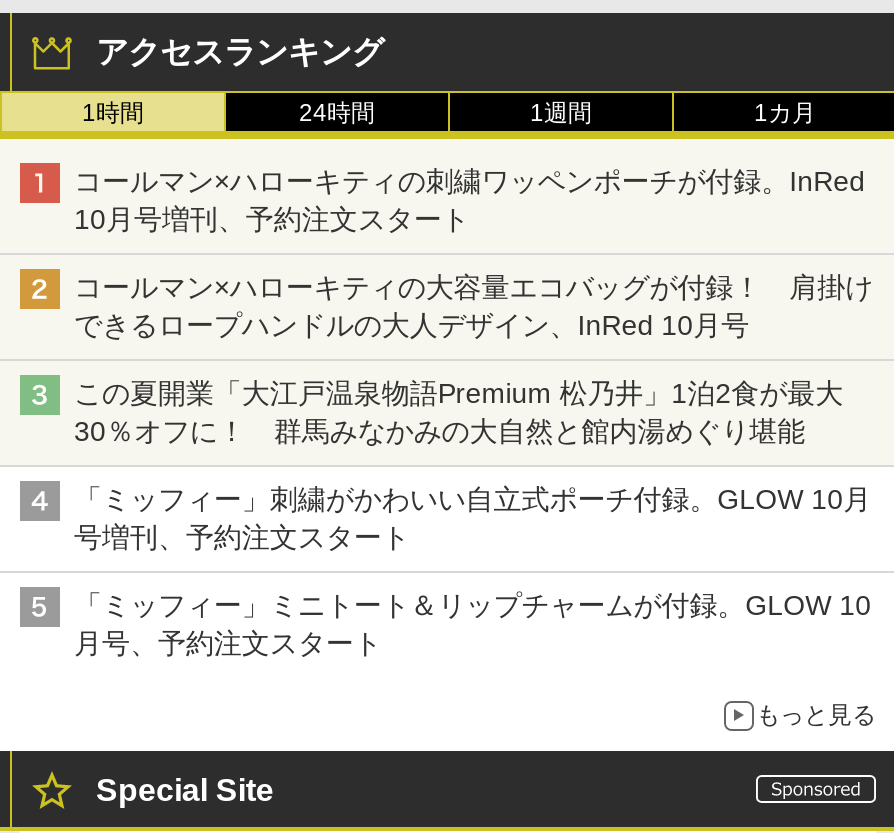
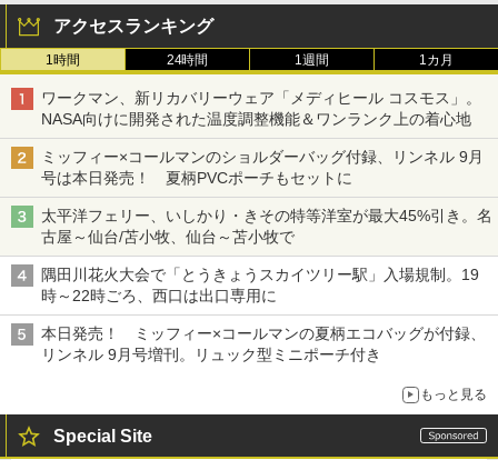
- コールマン×ハローキティの刺繍ワッペンポーチが付録。InRed
- 10月号増刊、予約注文スタート
+ ワークマン、新リカバリーウェア「メディヒール コスモス」。
+ NASA向けに開発された温度調整機能＆ワンランク上の着心地

- コールマン×ハローキティの大容量エコバッグが付録！ 肩掛け
- できるロープハンドルの大人デザイン、InRed 10月号
+ ミッフィー×コールマンのショルダーバッグ付録、リンネル 9月
+ 号は本日発売！ 夏柄PVCポーチもセットに

- この夏開業「大江戸温泉物語Premium 松乃井」1泊2食が最大
- 30％オフに！ 群馬みなかみの大自然と館内湯めぐり堪能
+ 太平洋フェリー、いしかり・きその特等洋室が最大45%引き。名
+ 古屋～仙台/苫小牧、仙台～苫小牧で

- 「ミッフィー」刺繍がかわいい自立式ポーチ付録。GLOW 10月
- 号増刊、予約注文スタート
+ 隅田川花火大会で「とうきょうスカイツリー駅」入場規制。19
+ 時～22時ごろ、西口は出口専用に

- 「ミッフィー」ミニトート＆リップチャームが付録。GLOW 10
- 月号、予約注文スタート
+ 本日発売！ ミッフィー×コールマンの夏柄エコバッグが付録、
+ リンネル 9月号増刊。リュック型ミニポーチ付き
